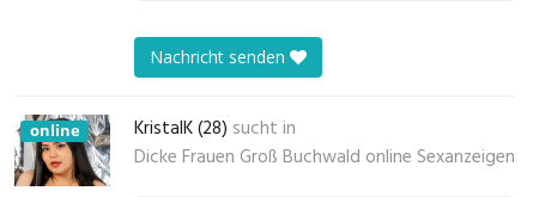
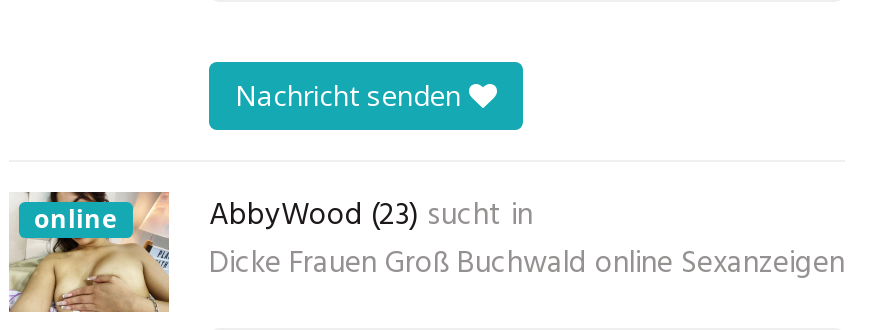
- [image]
- KristalK (28) sucht in
+ [image]
+ AbbyWood (23) sucht in
